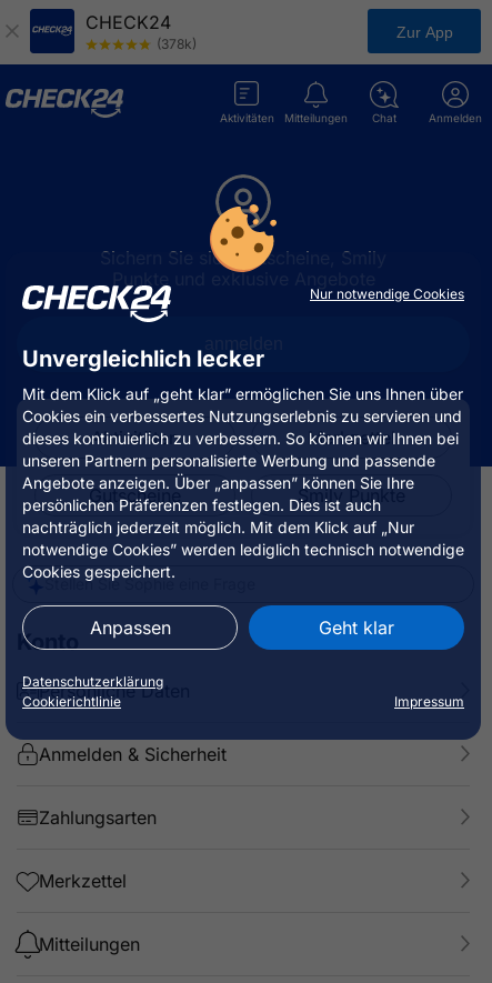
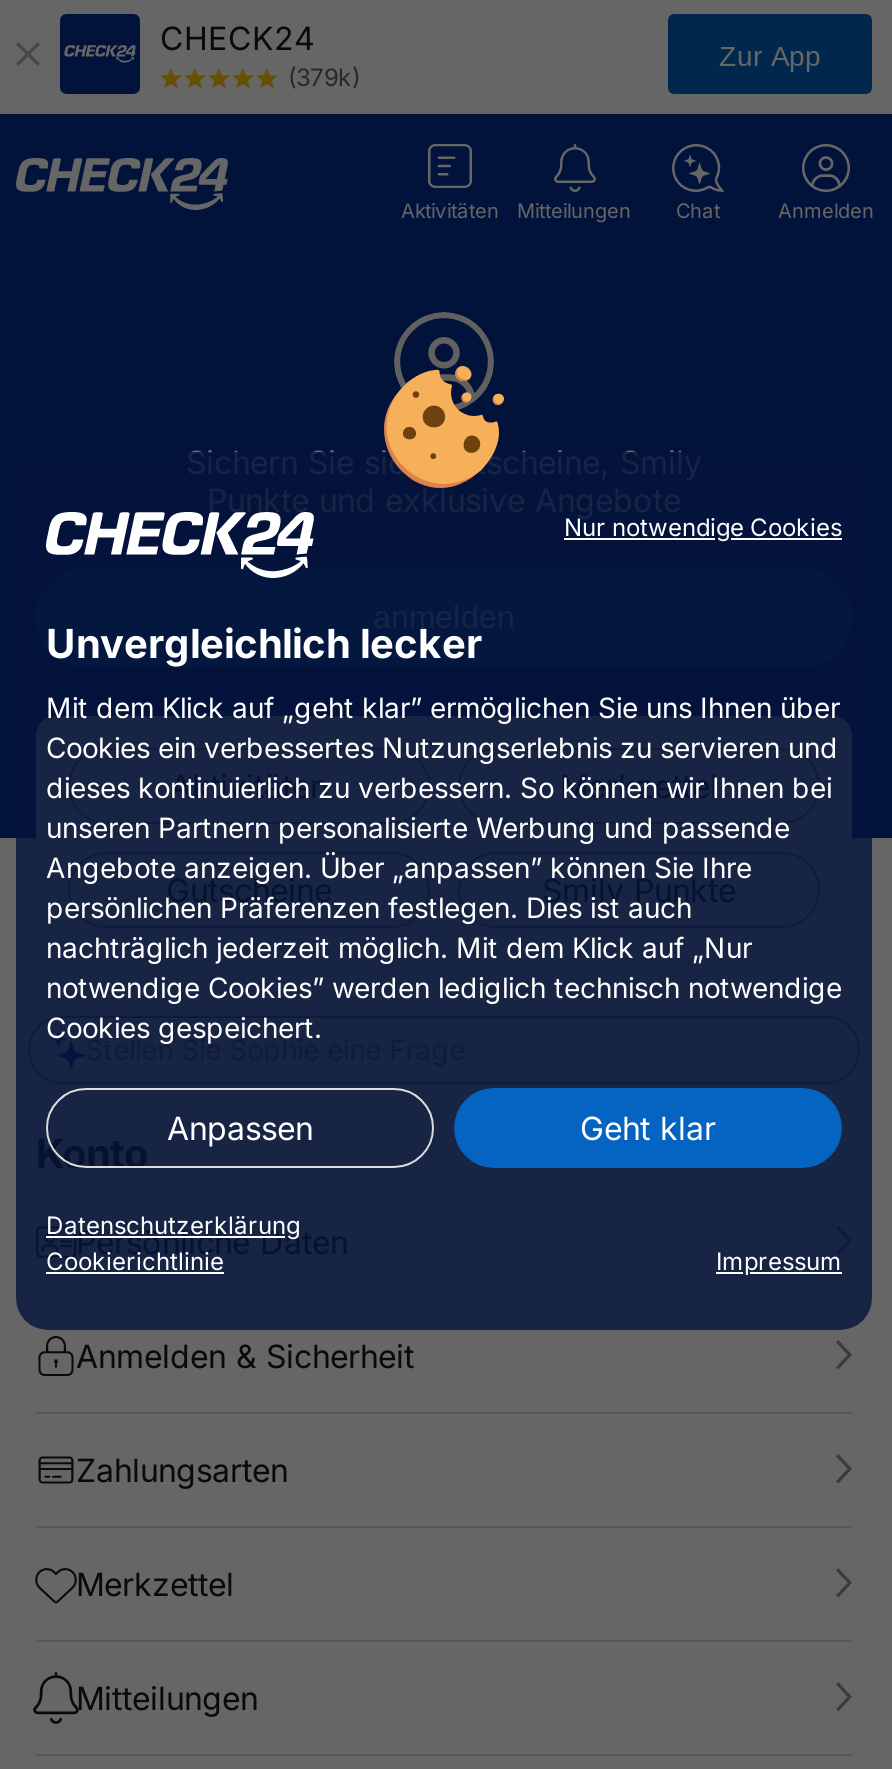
- (378k)
+ (379k)
